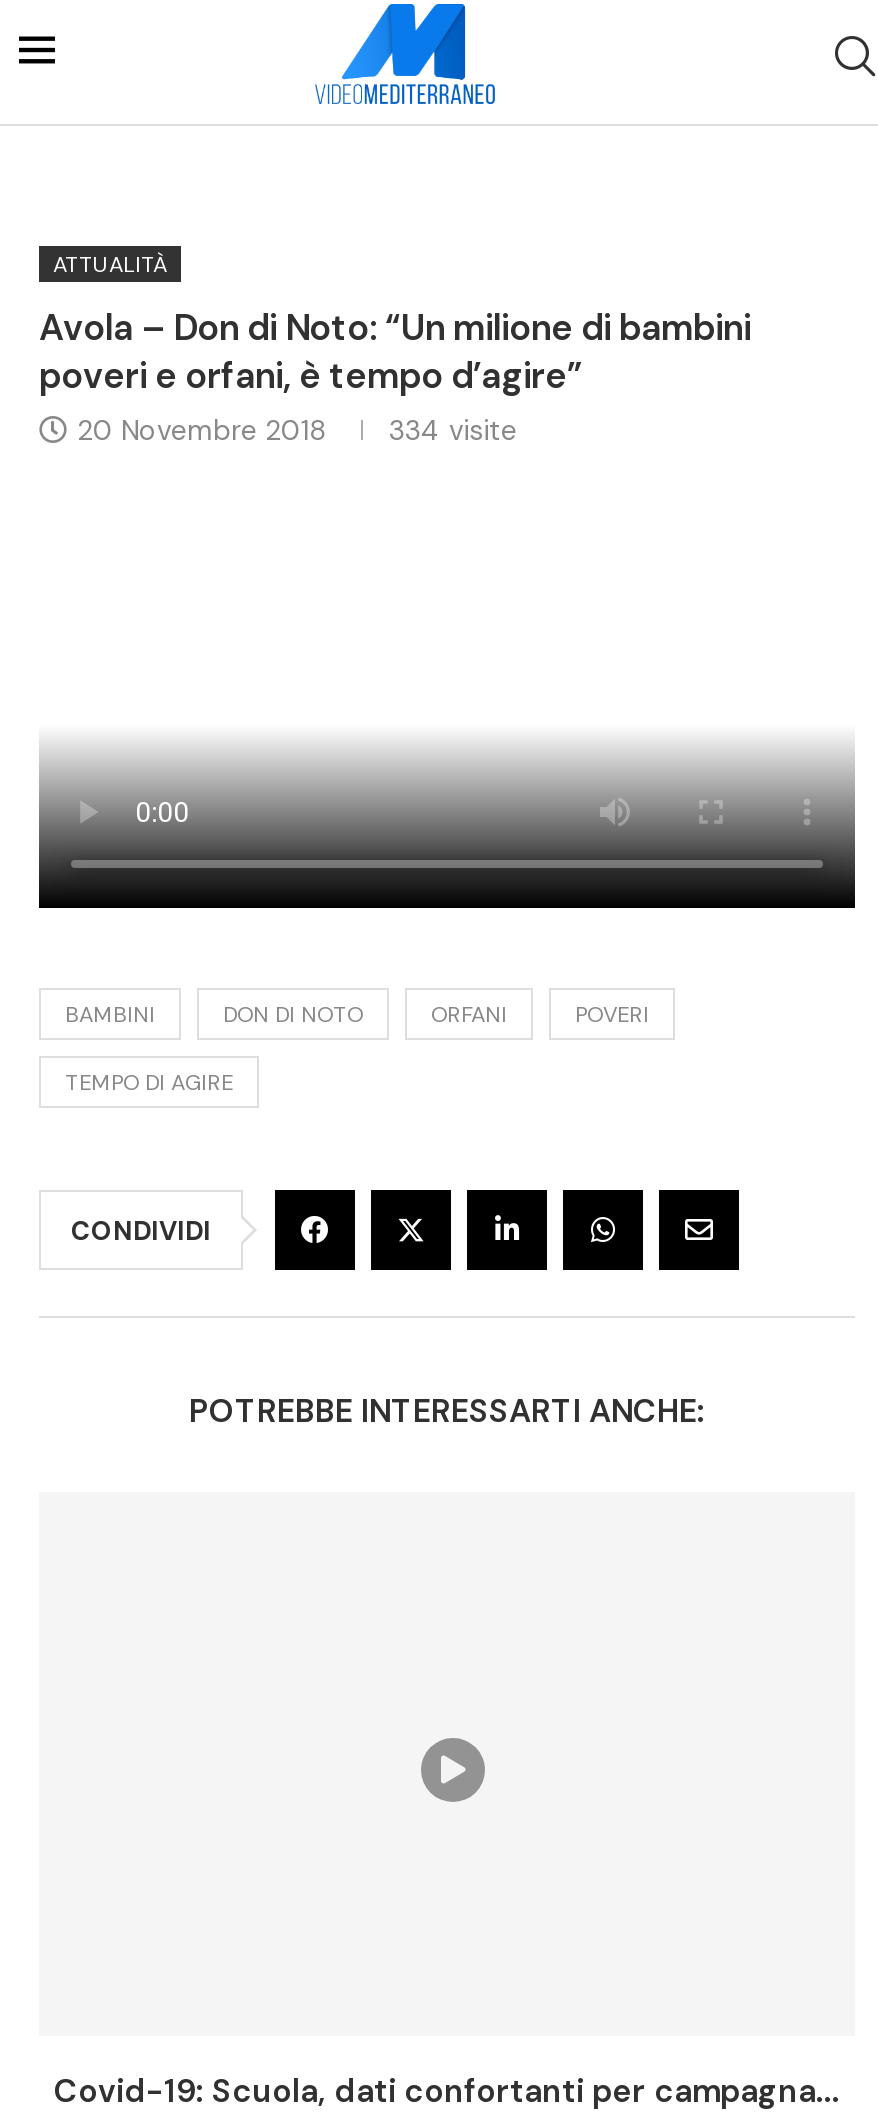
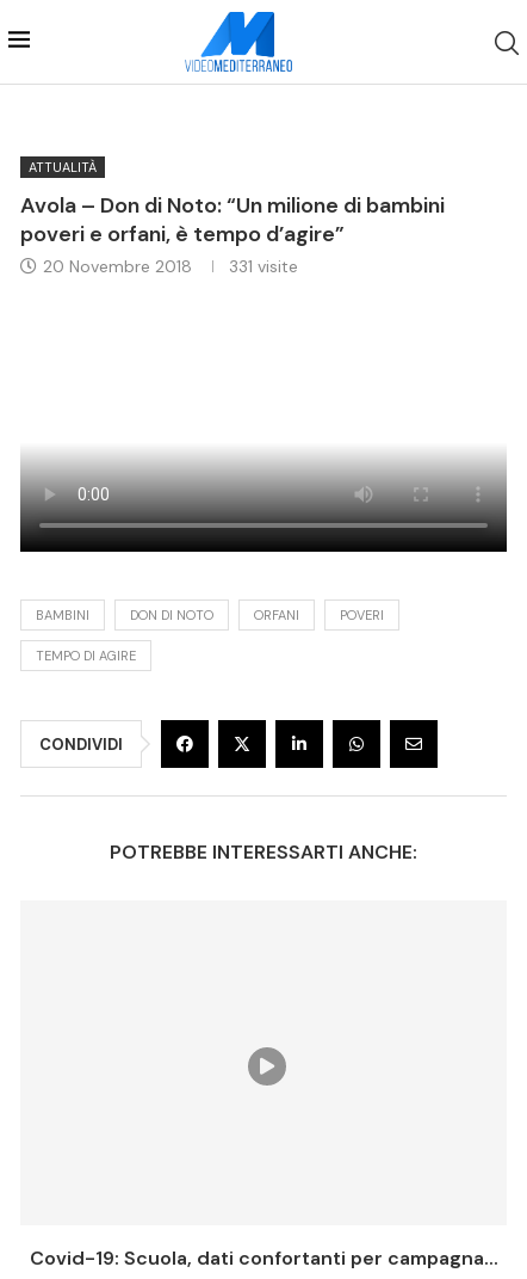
- 20 Novembre 2018 334 visite
+ 20 Novembre 2018 331 visite
